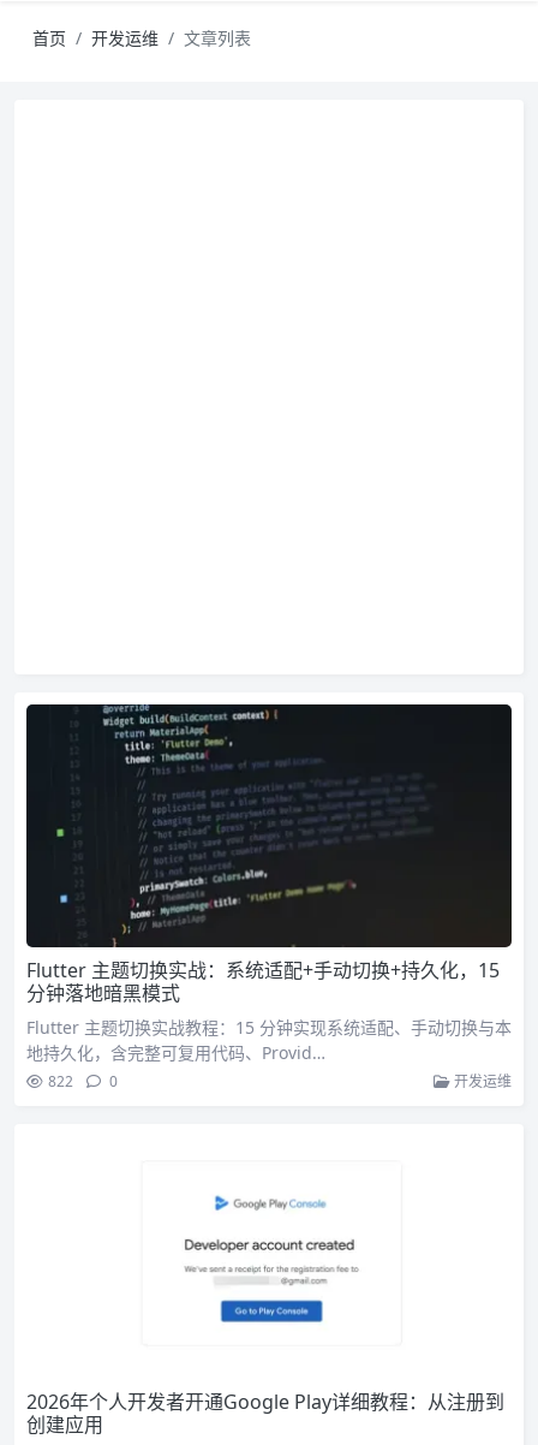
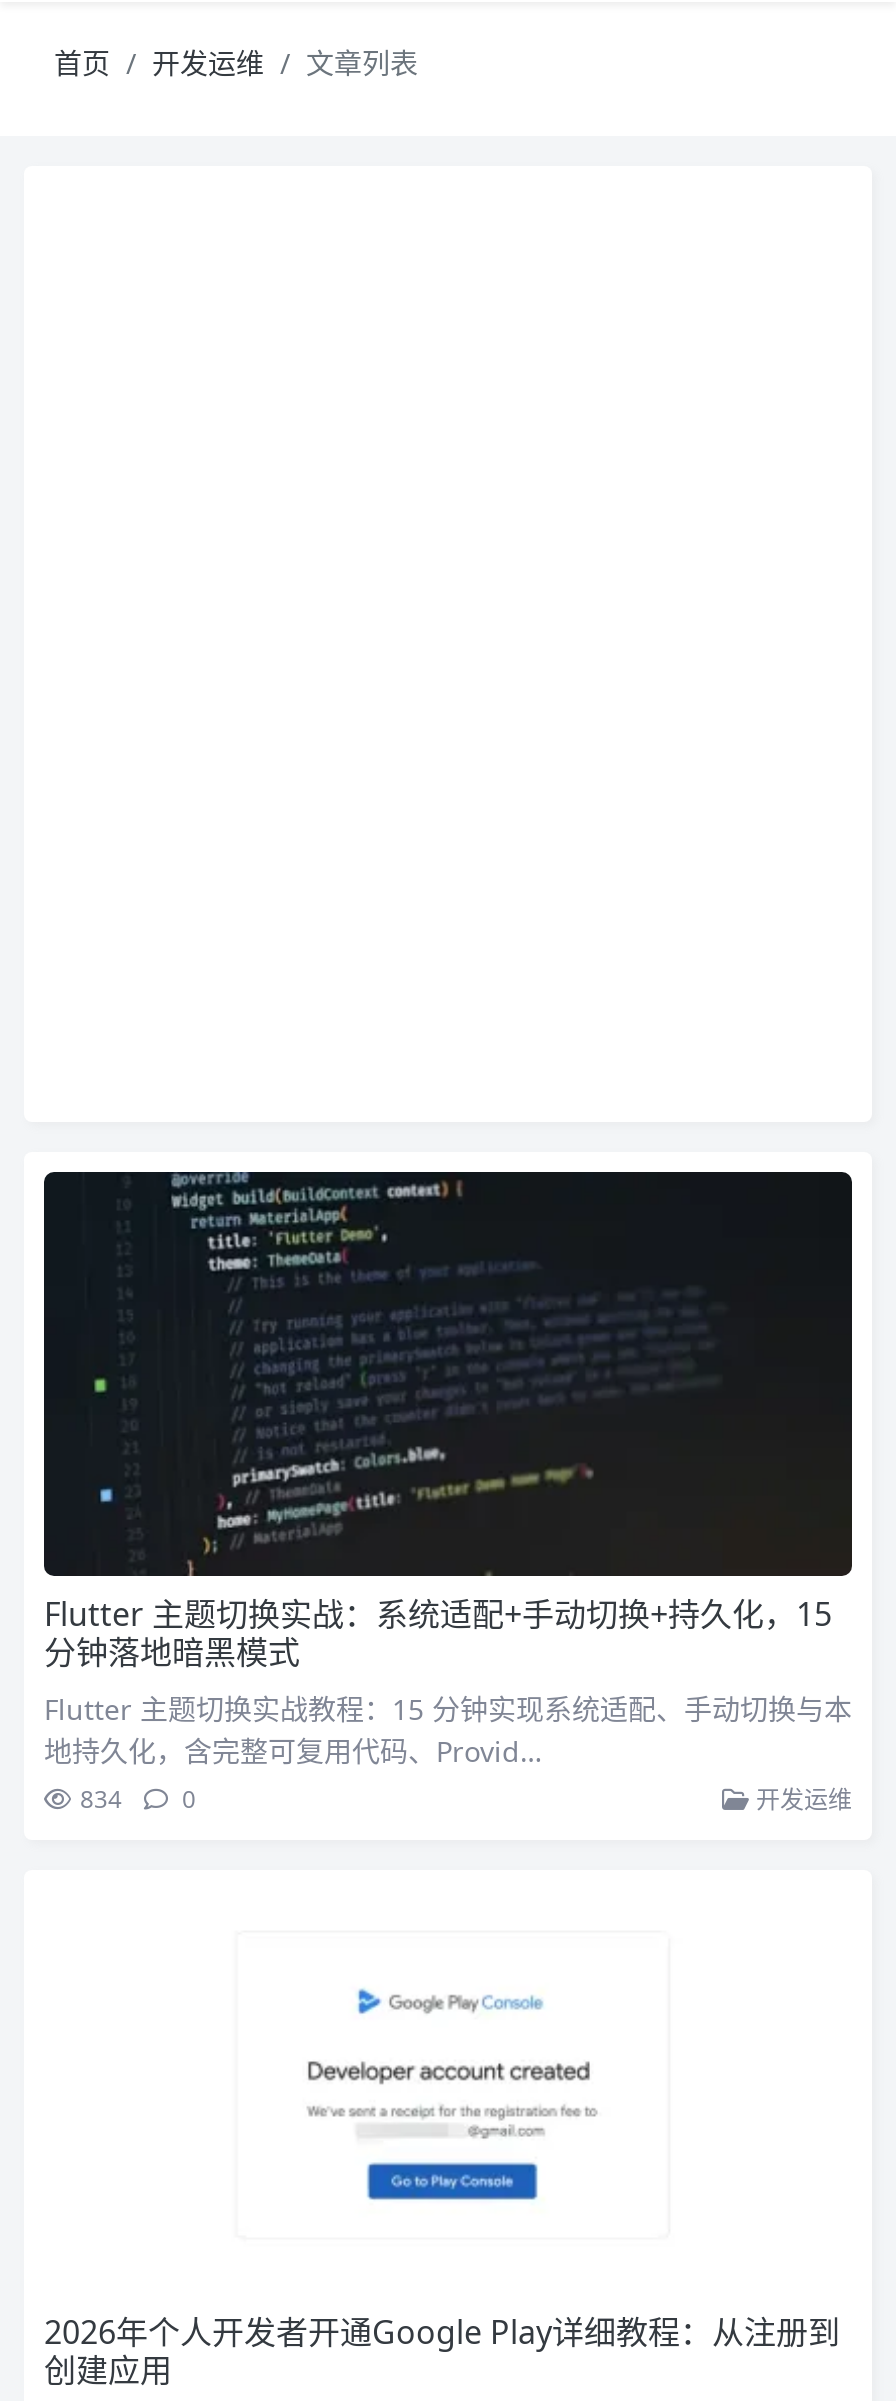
- 822 0
+ 834 0
